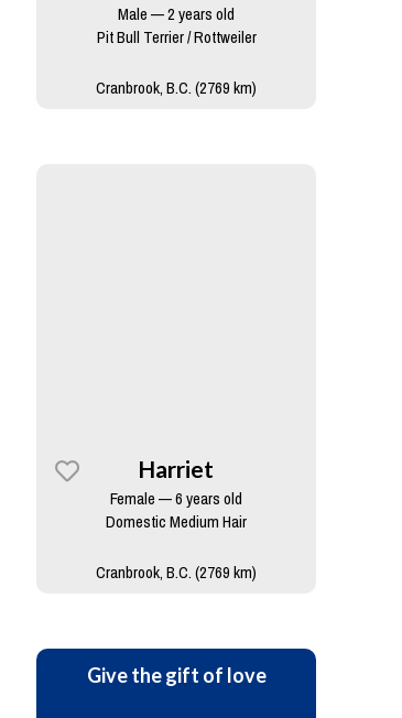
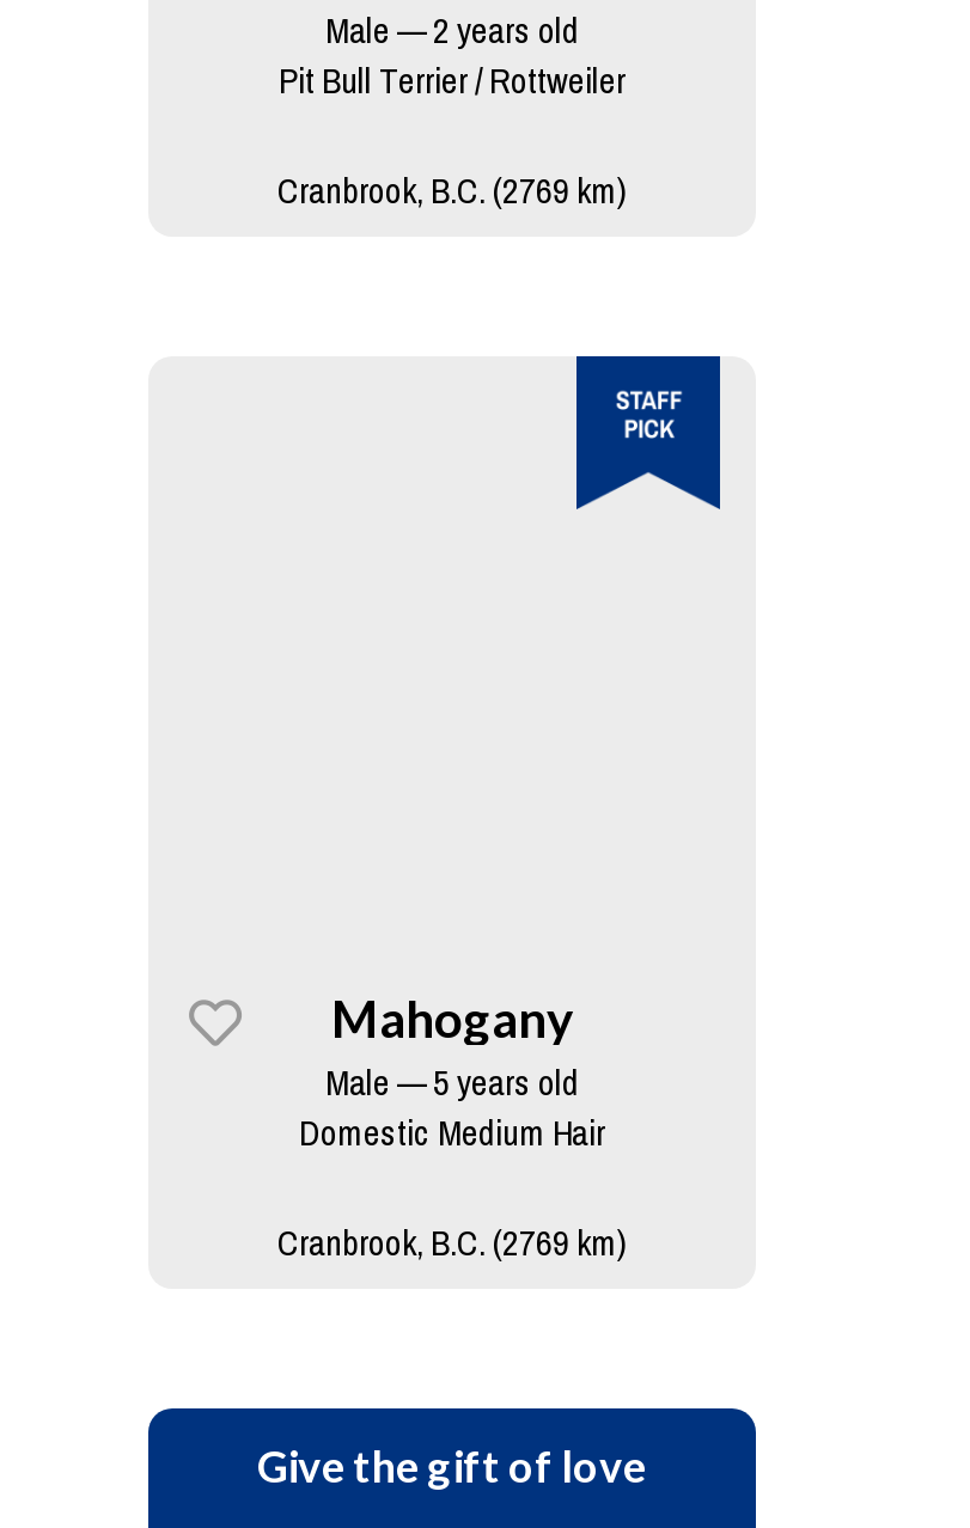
+ [image]

- Harriet
- Female — 6 years old
+ Mahogany
+ Male — 5 years old
